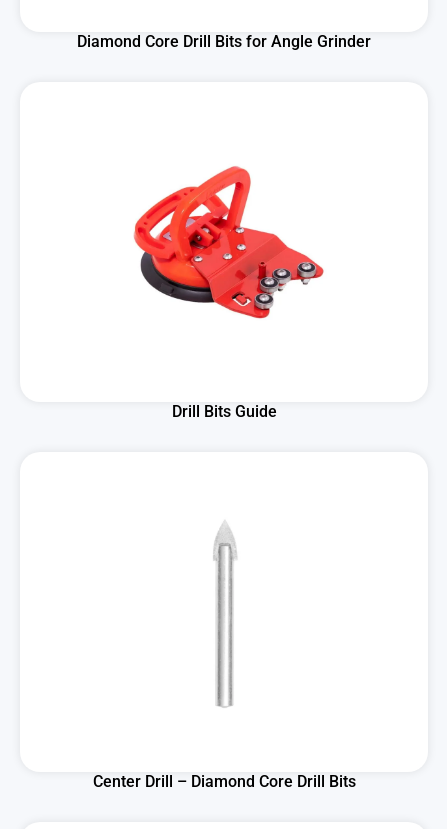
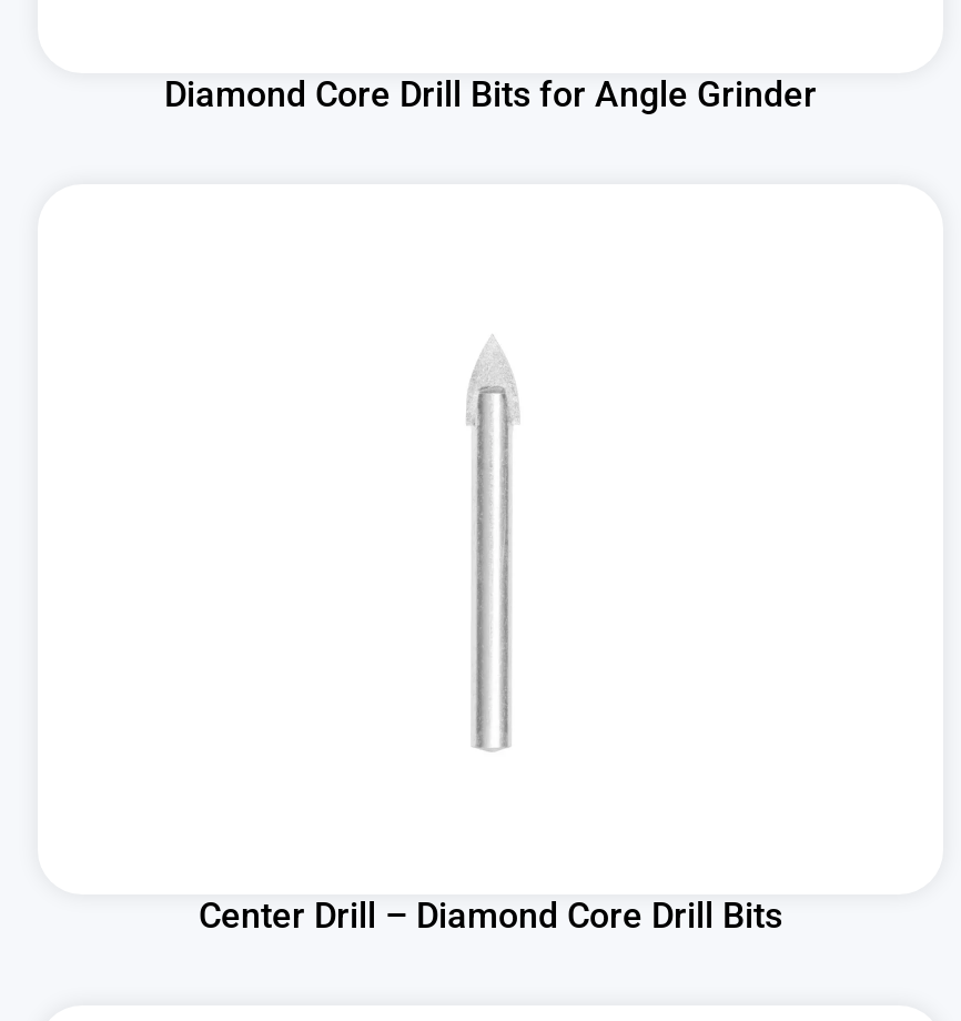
- [image]

- Drill Bits Guide
